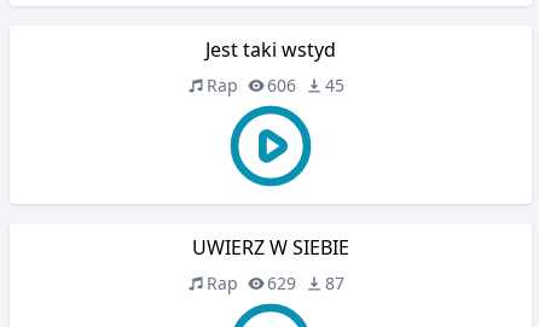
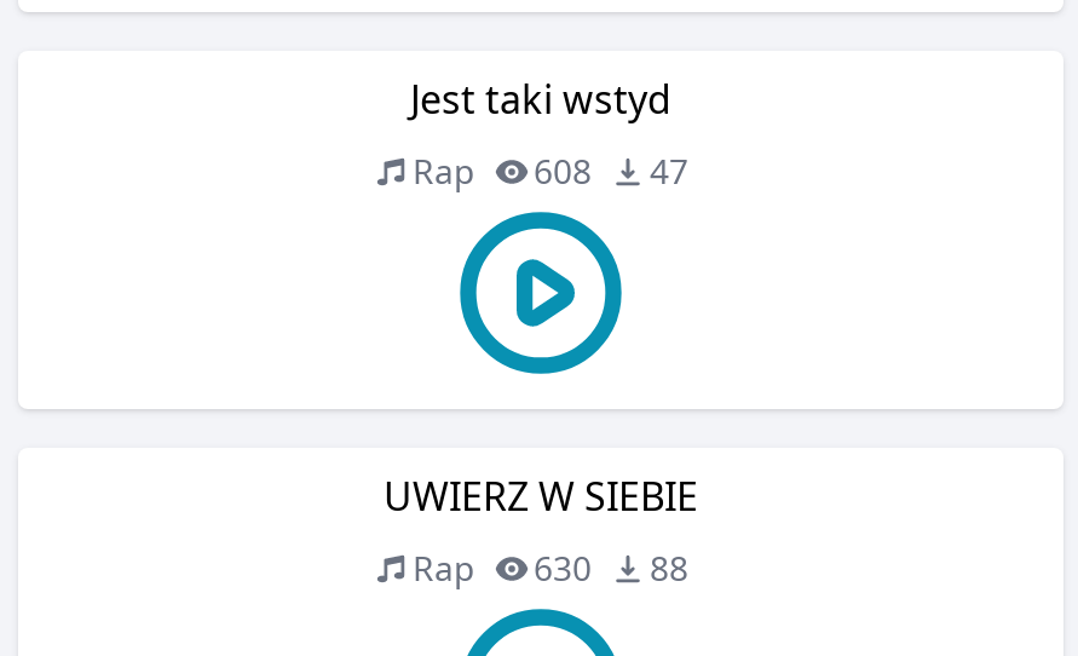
- 606
+ 608

- 45
+ 47

- 629
+ 630

- 87
+ 88
